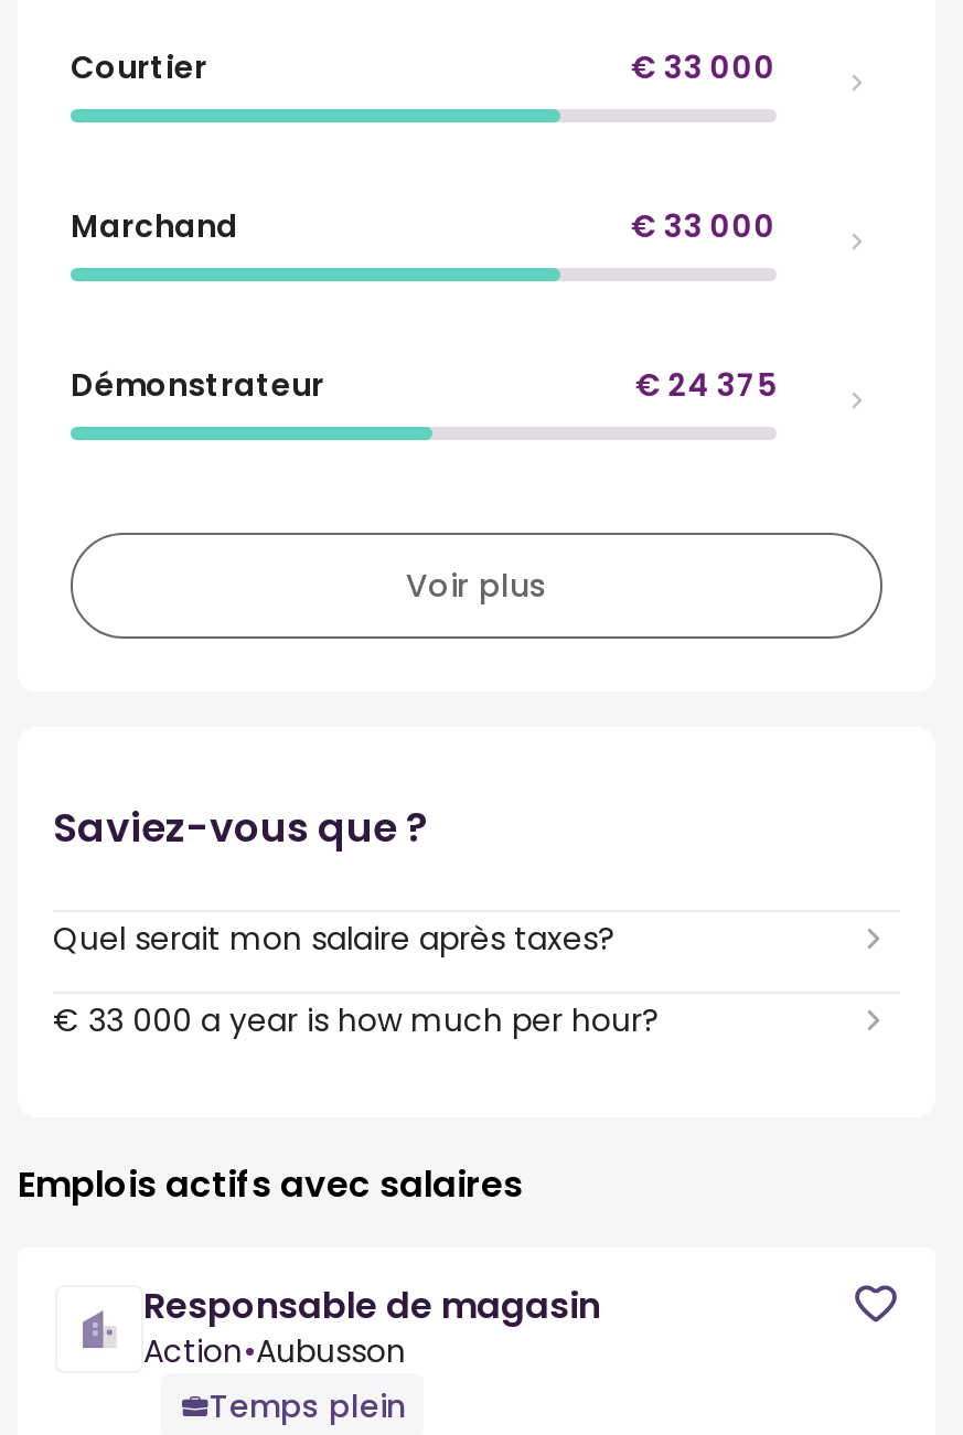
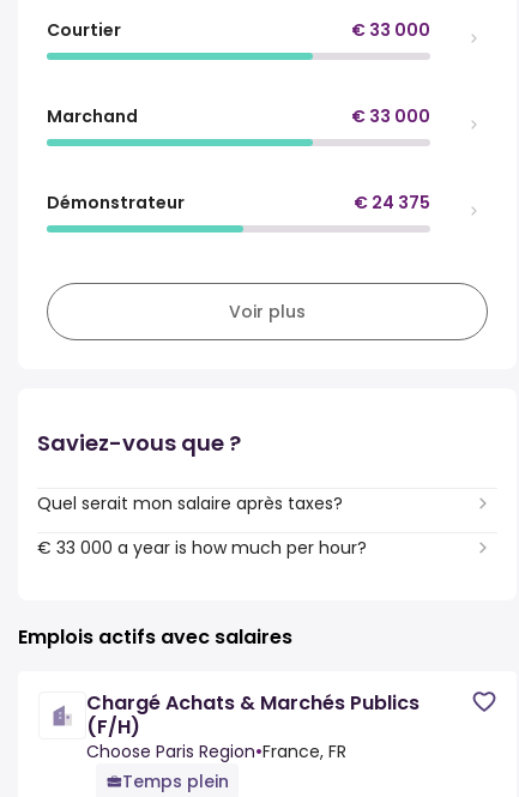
- Responsable de magasin
- Action•Aubusson
+ Chargé Achats & Marchés Publics
+ (F/H)
+ Choose Paris Region•France, FR
